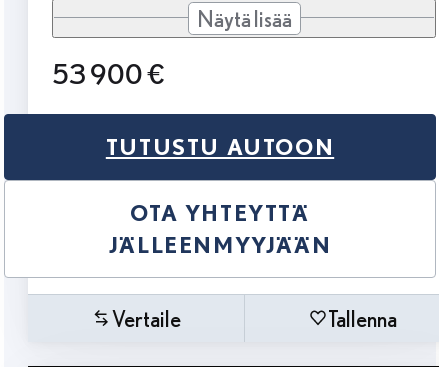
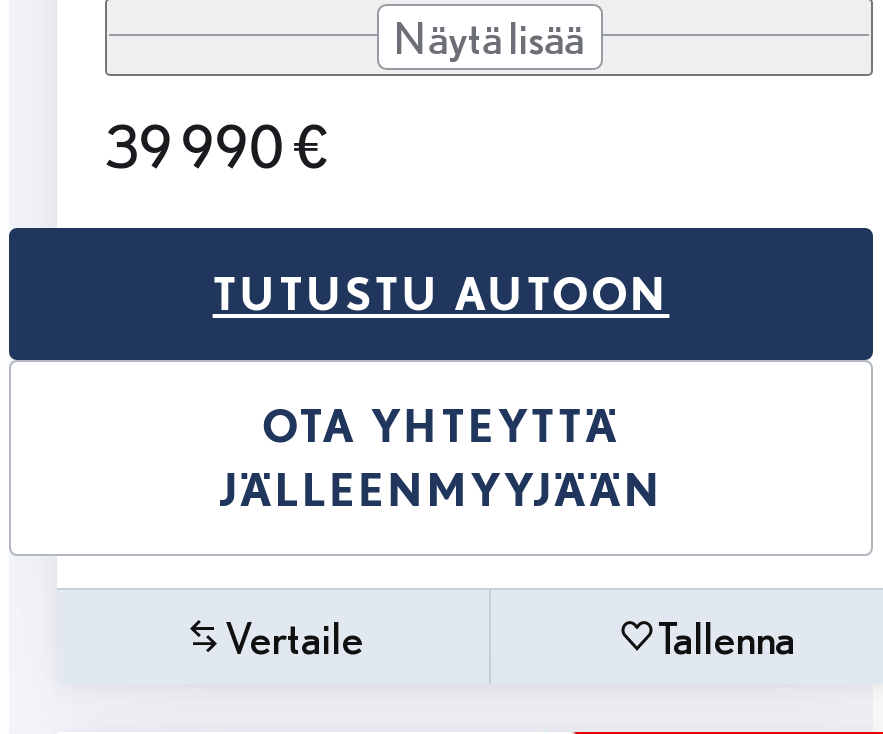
- 53 900 €
+ 39 990 €
